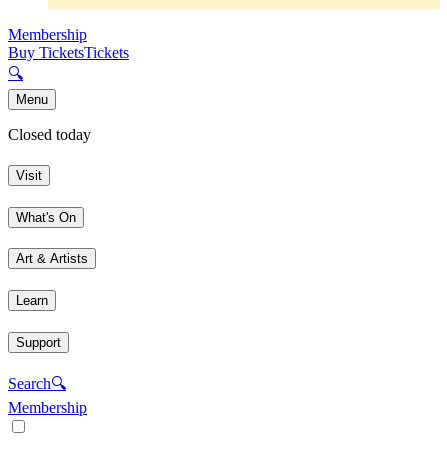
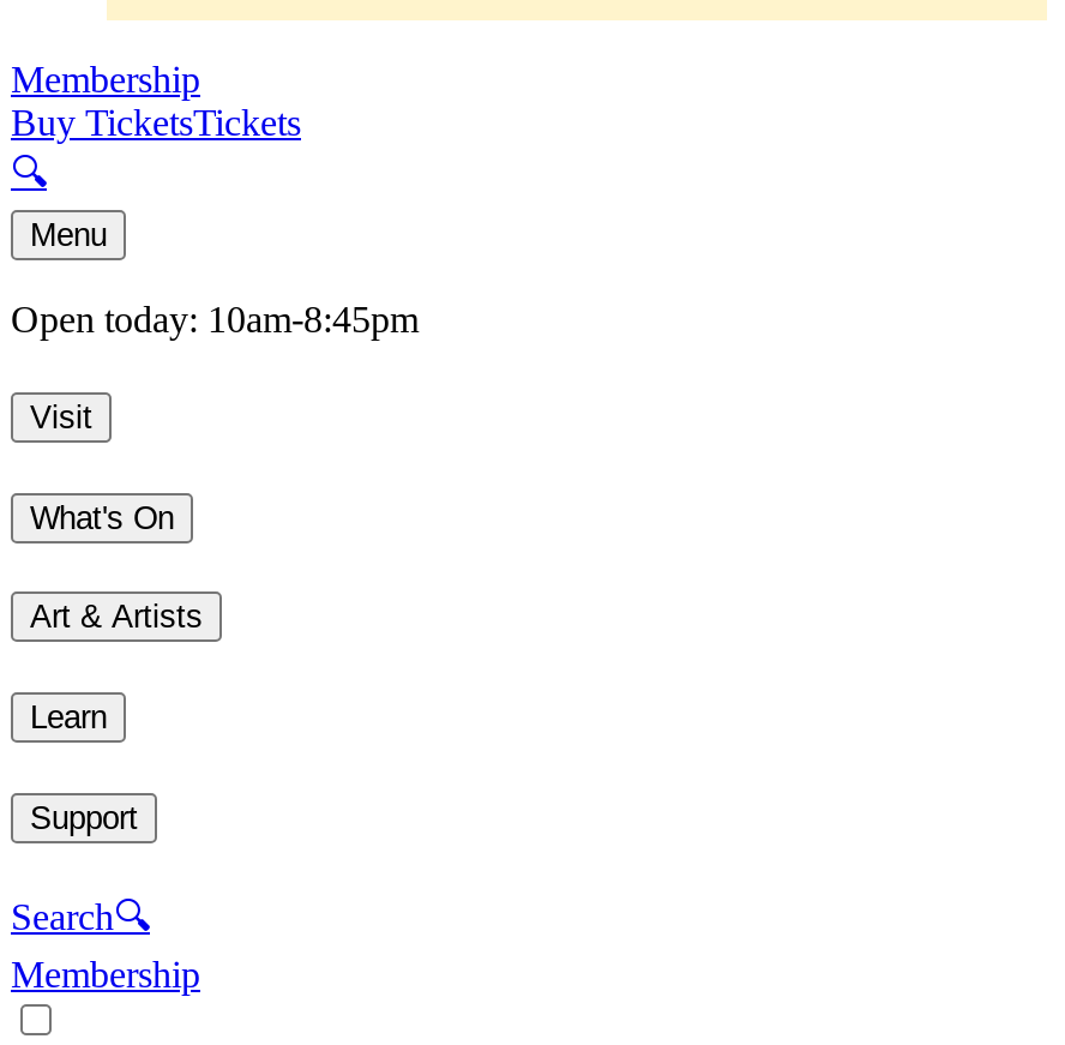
- Closed today
+ Open today: 10am-8:45pm
